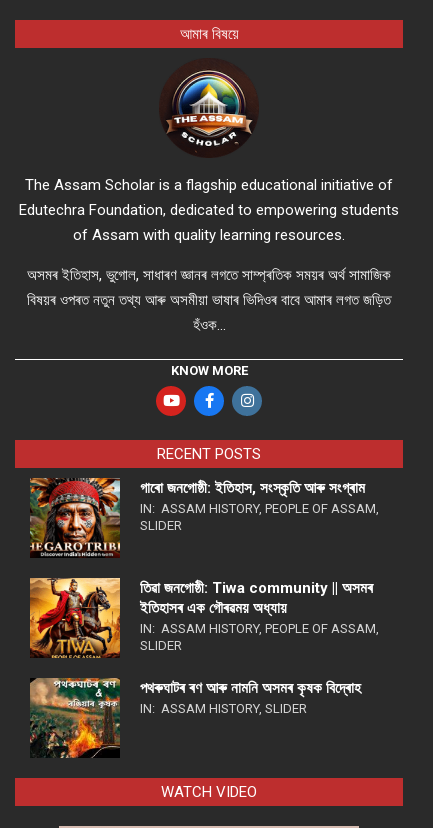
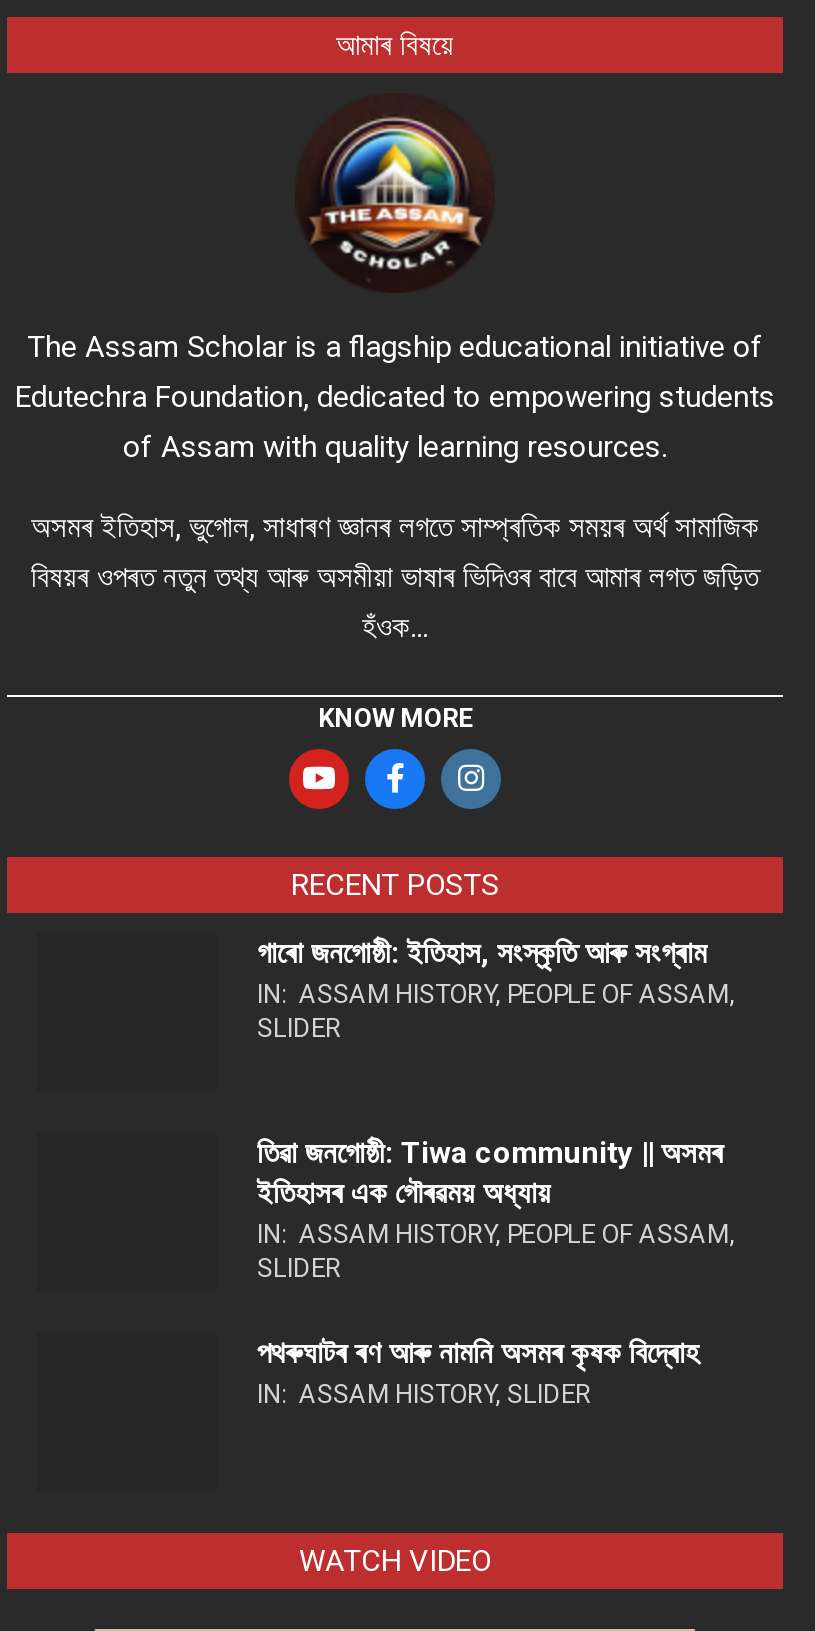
- [image]

- [image]

- [image]
